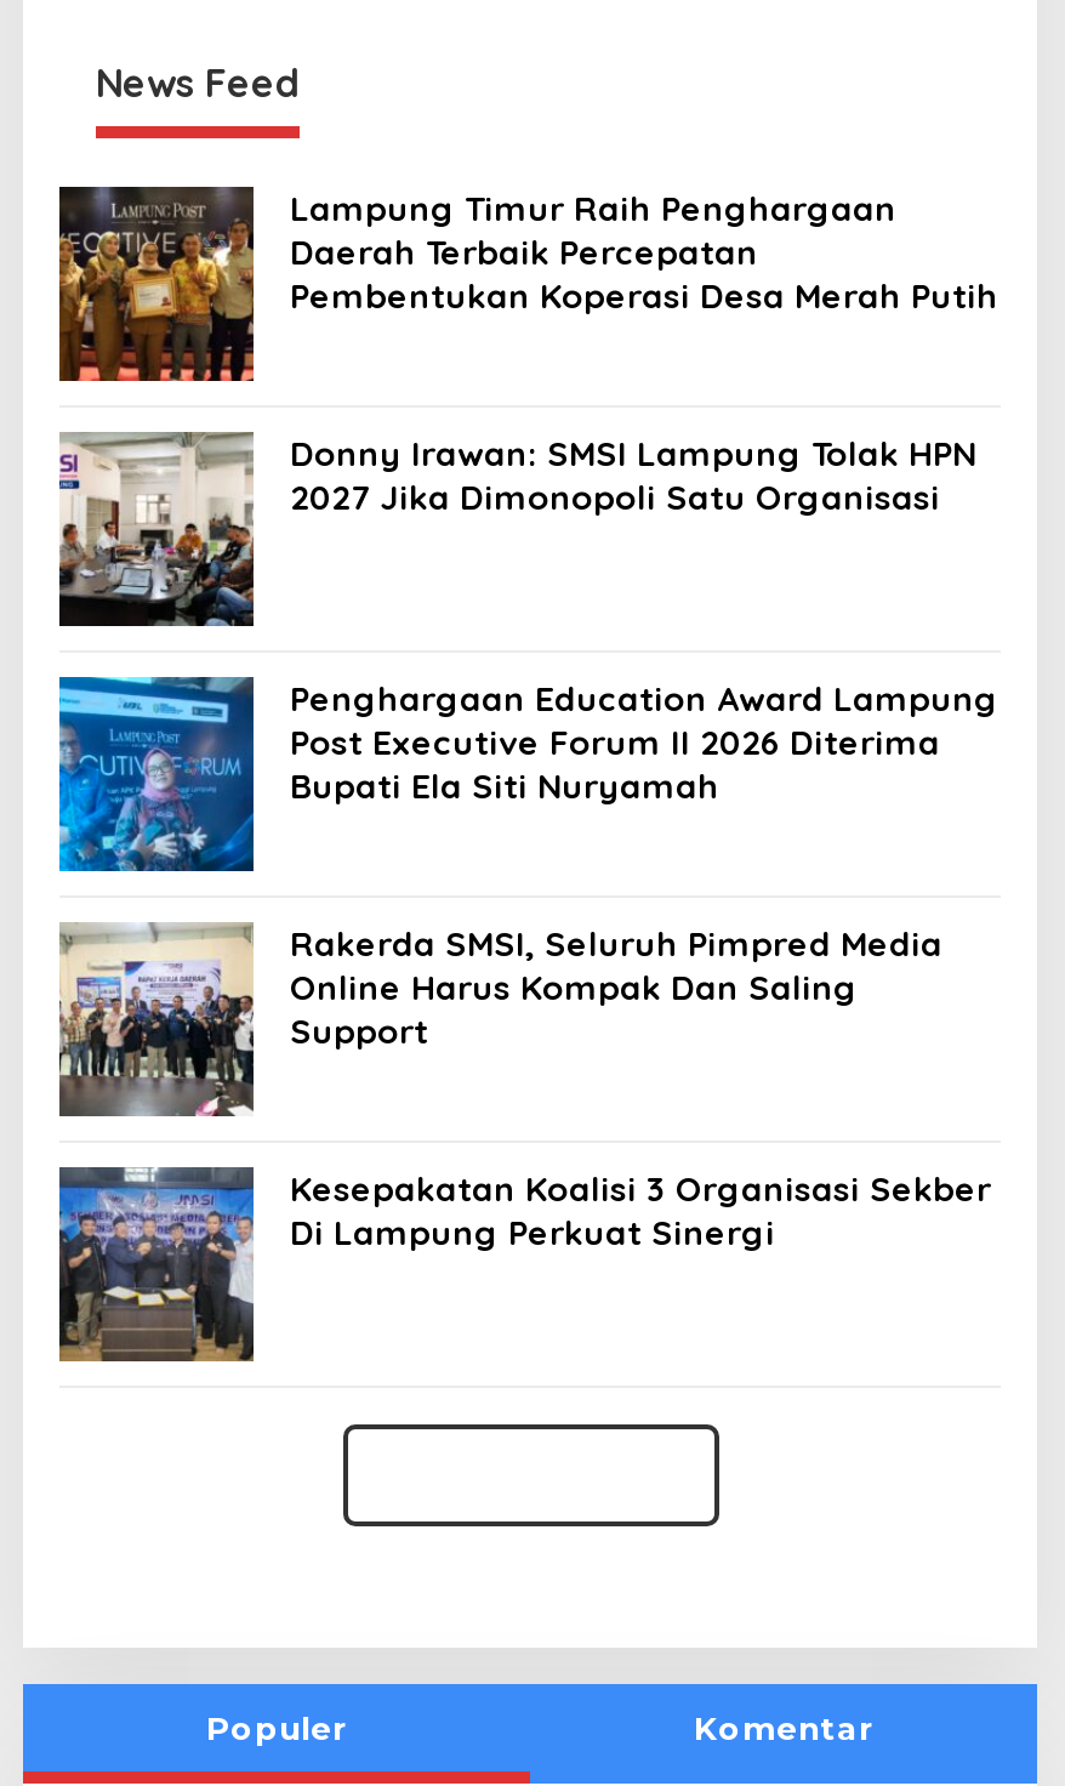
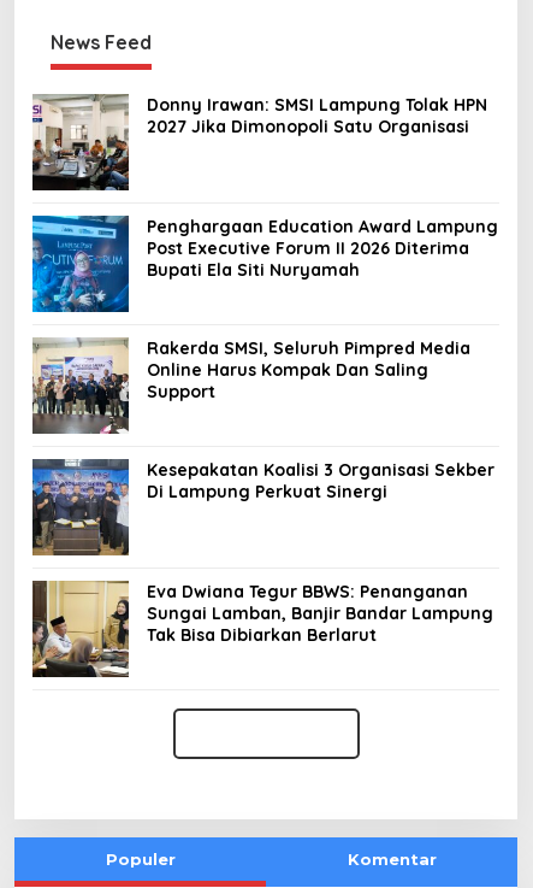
- [image]
- Lampung Timur Raih Penghargaan
- Daerah Terbaik Percepatan
- Pembentukan Koperasi Desa Merah Putih

moved up: [image] | Donny Irawan: SMSI Lampung Tolak HPN | 2027 Jika Dimonopoli Satu Organisasi | ... | Kesepakatan Koalisi 3 Organisasi Sekber | Di Lampung Perkuat Sinergi

moved up: [image]

+ [image]
+ Eva Dwiana Tegur BBWS: Penanganan
+ Sungai Lamban, Banjir Bandar Lampung
+ Tak Bisa Dibiarkan Berlarut
